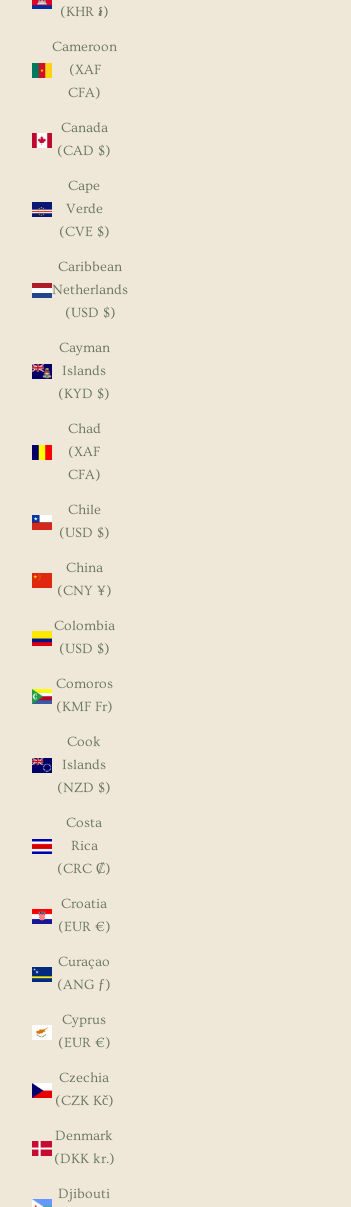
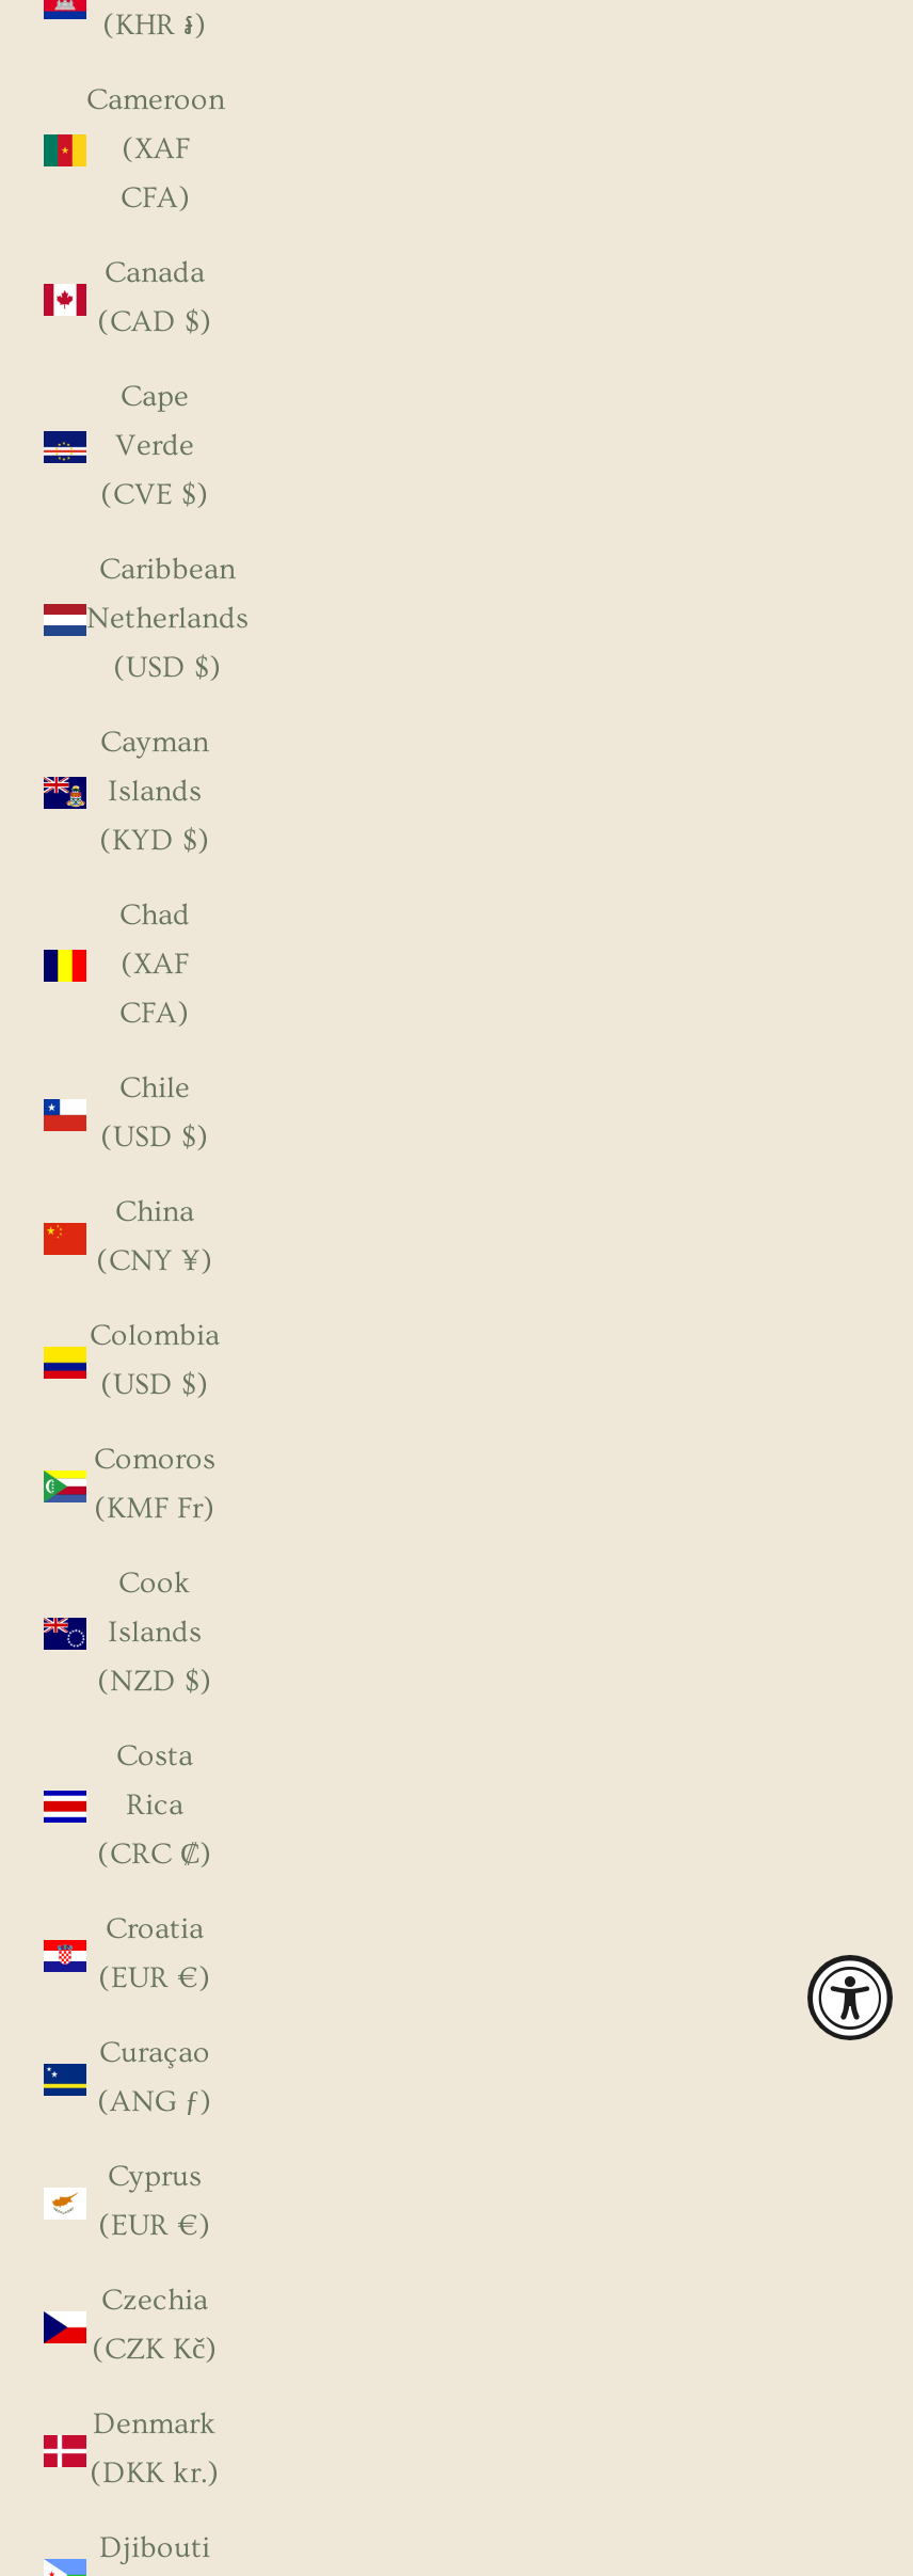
+ [image]
